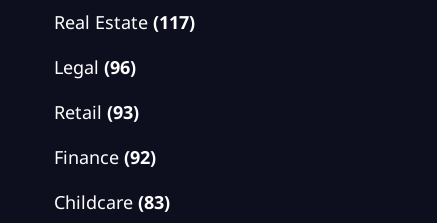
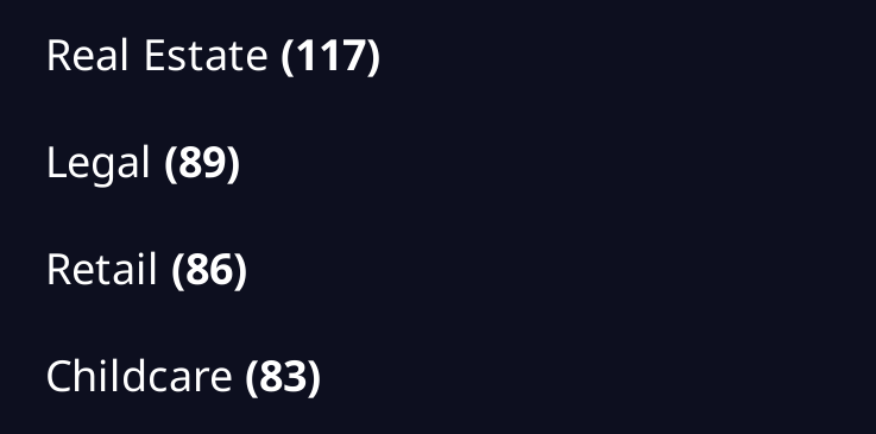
- Legal (96)
- Retail (93)
- Finance (92)
+ Legal (89)
+ Retail (86)
